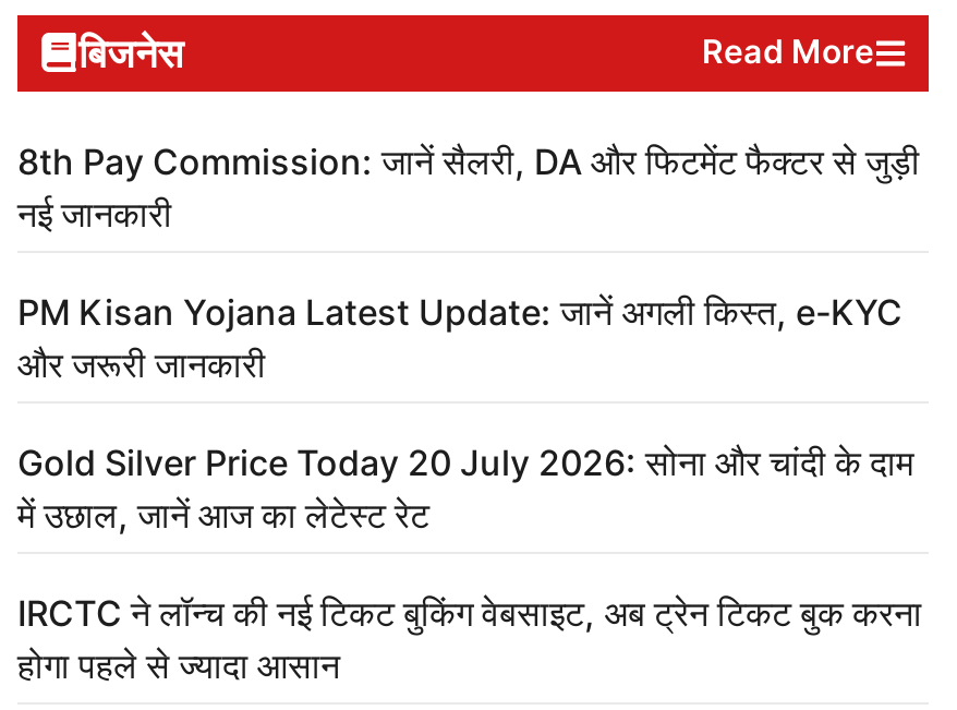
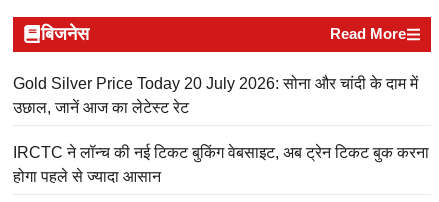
- 8th Pay Commission: जानें सैलरी, DA और फिटमेंट फैक्टर से जुड़ी
- नई जानकारी
- PM Kisan Yojana Latest Update: जानें अगली किस्त, e-KYC
- और जरूरी जानकारी
- Gold Silver Price Today 20 July 2026: सोना और चांदी के दाम
- में उछाल, जानें आज का लेटेस्ट रेट
+ Gold Silver Price Today 20 July 2026: सोना और चांदी के दाम में
+ उछाल, जानें आज का लेटेस्ट रेट
